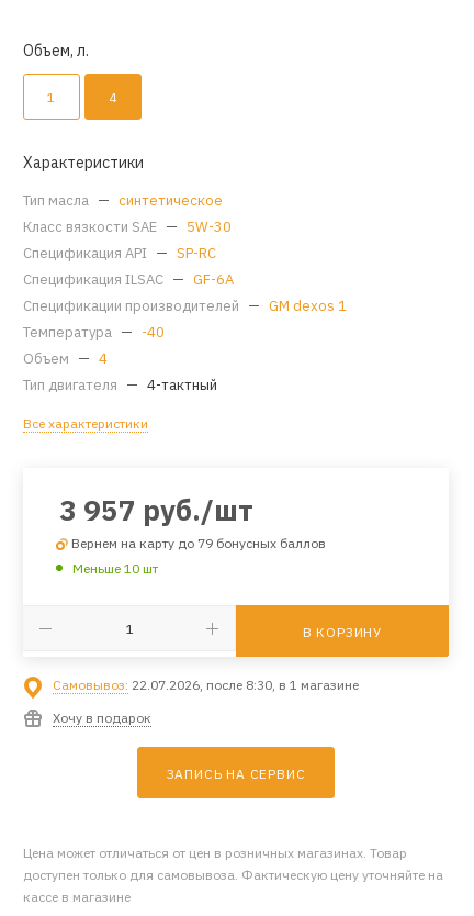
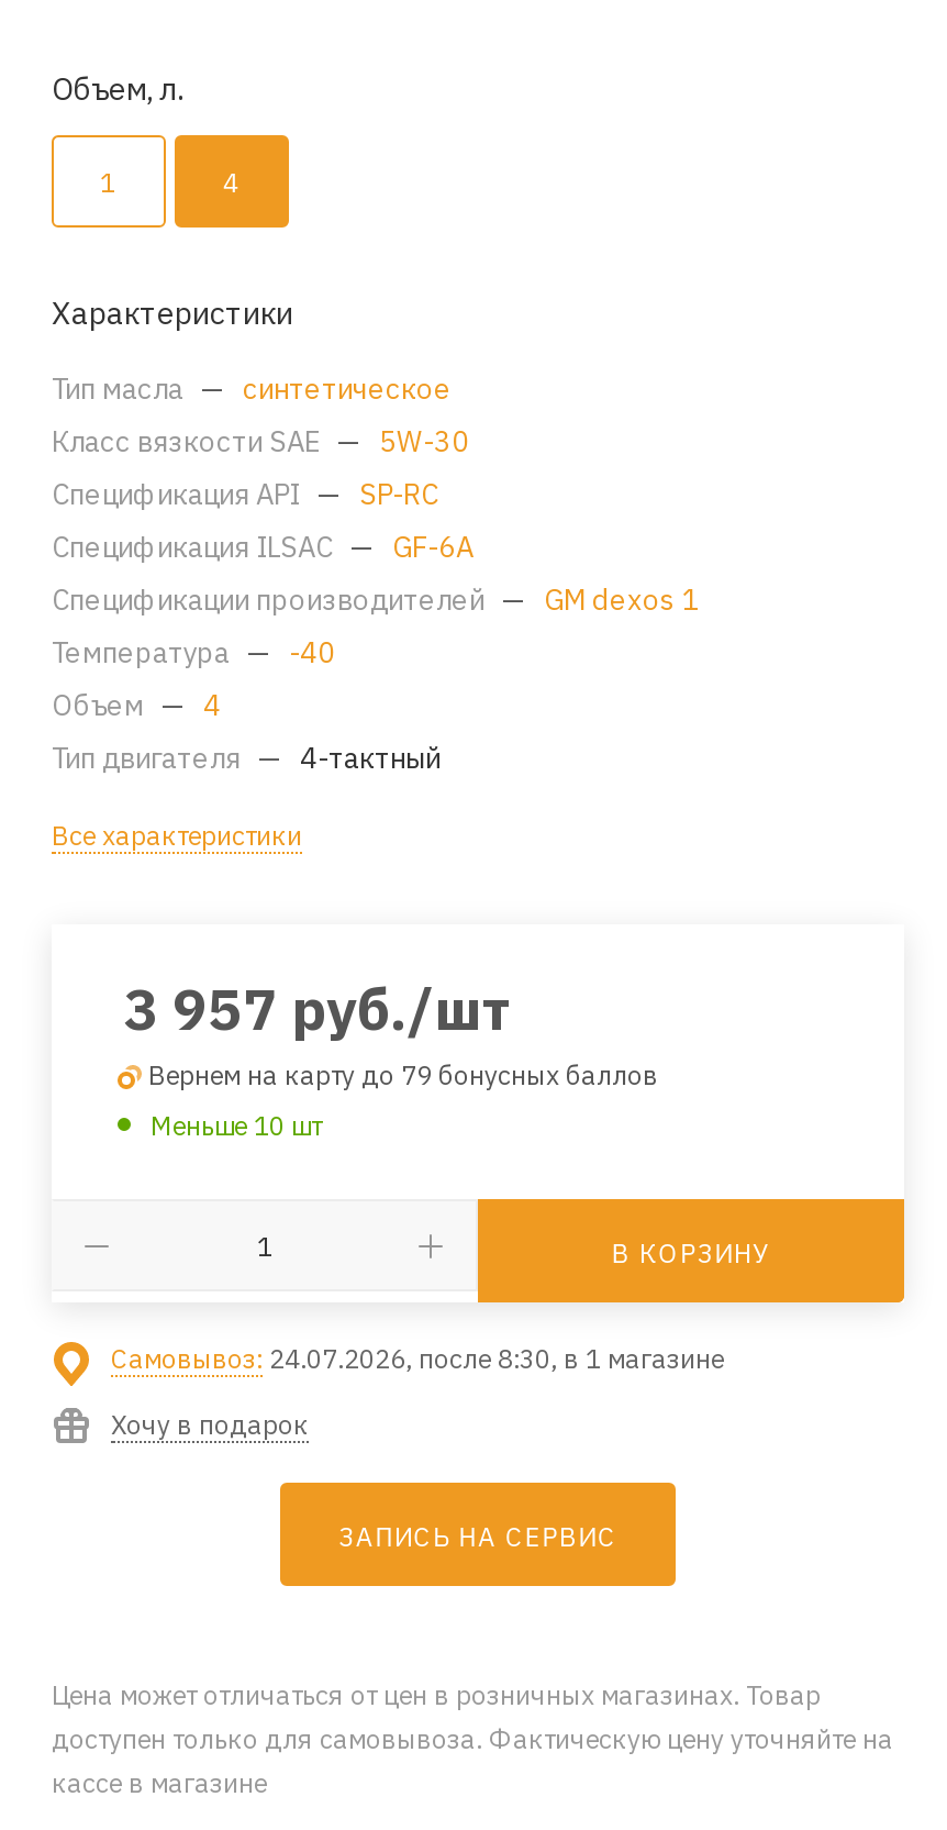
- Самовывоз: 22.07.2026, после 8:30, в 1 магазине
+ Самовывоз: 24.07.2026, после 8:30, в 1 магазине
